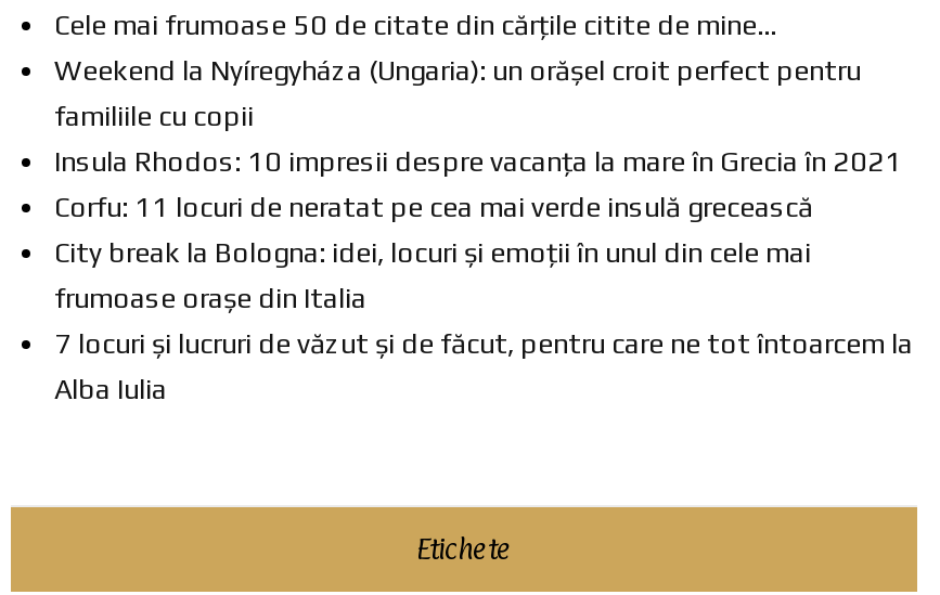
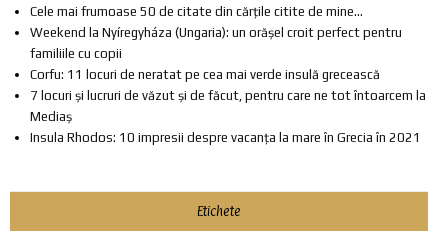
moved down: Insula Rhodos: 10 impresii despre vacanța la mare în Grecia în 2021

- City break la Bologna: idei, locuri și emoții în unul din cele mai
- frumoase orașe din Italia

moved up: 7 locuri și lucruri de văzut și de făcut, pentru care ne tot întoarcem la

- Alba Iulia
+ Mediaș
